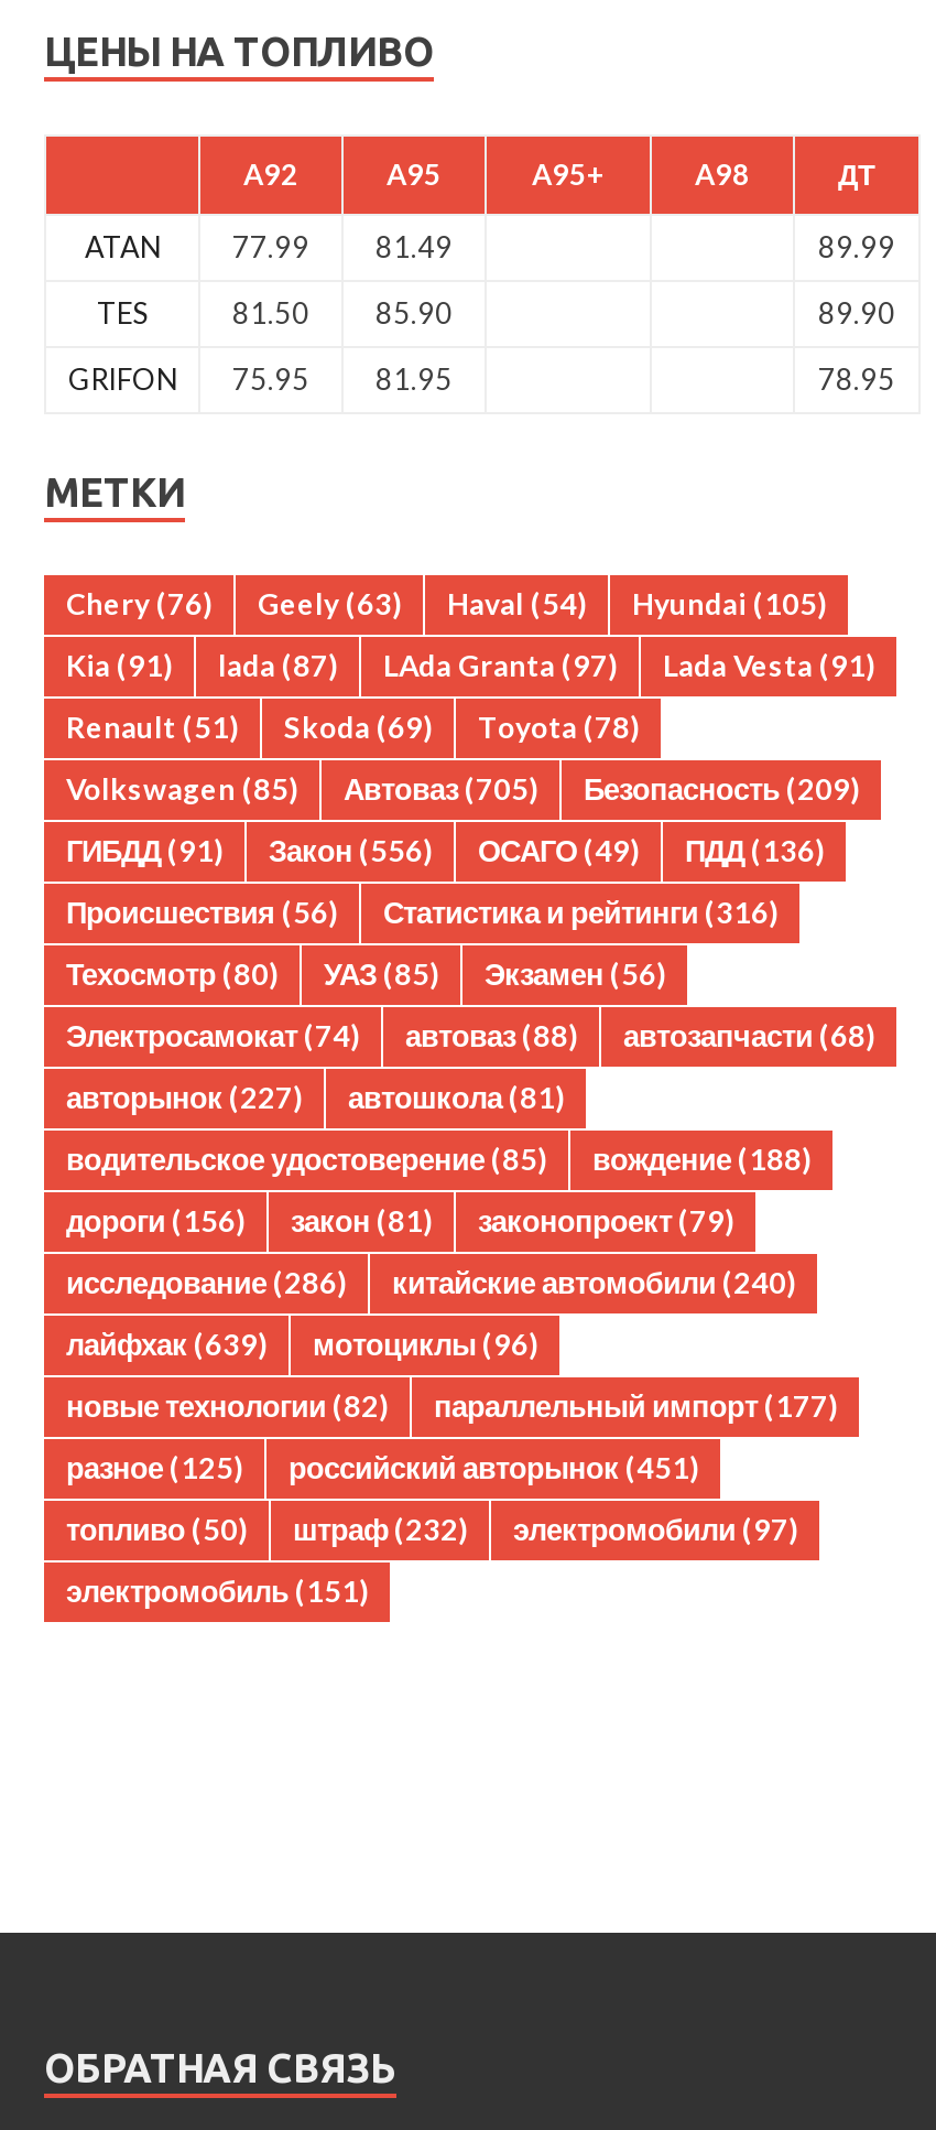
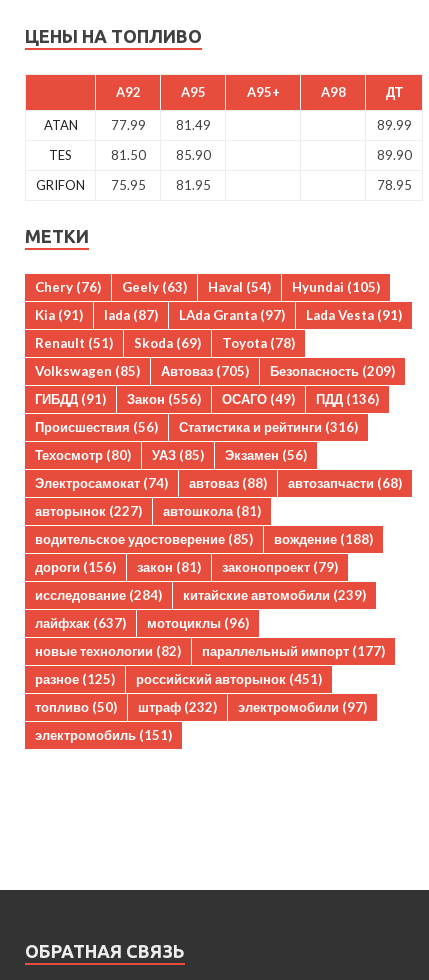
- исследование (286)
+ исследование (284)

- китайские автомобили (240)
+ китайские автомобили (239)

- лайфхак (639) мотоциклы (96)
+ лайфхак (637) мотоциклы (96)
